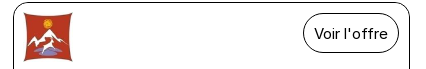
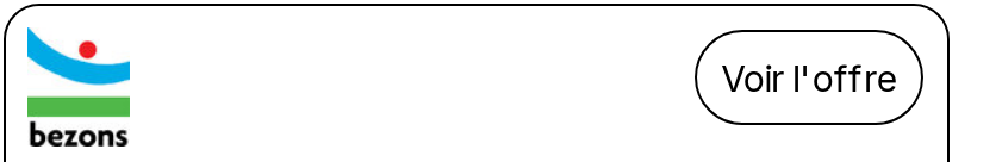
- [image]
+ [image]
